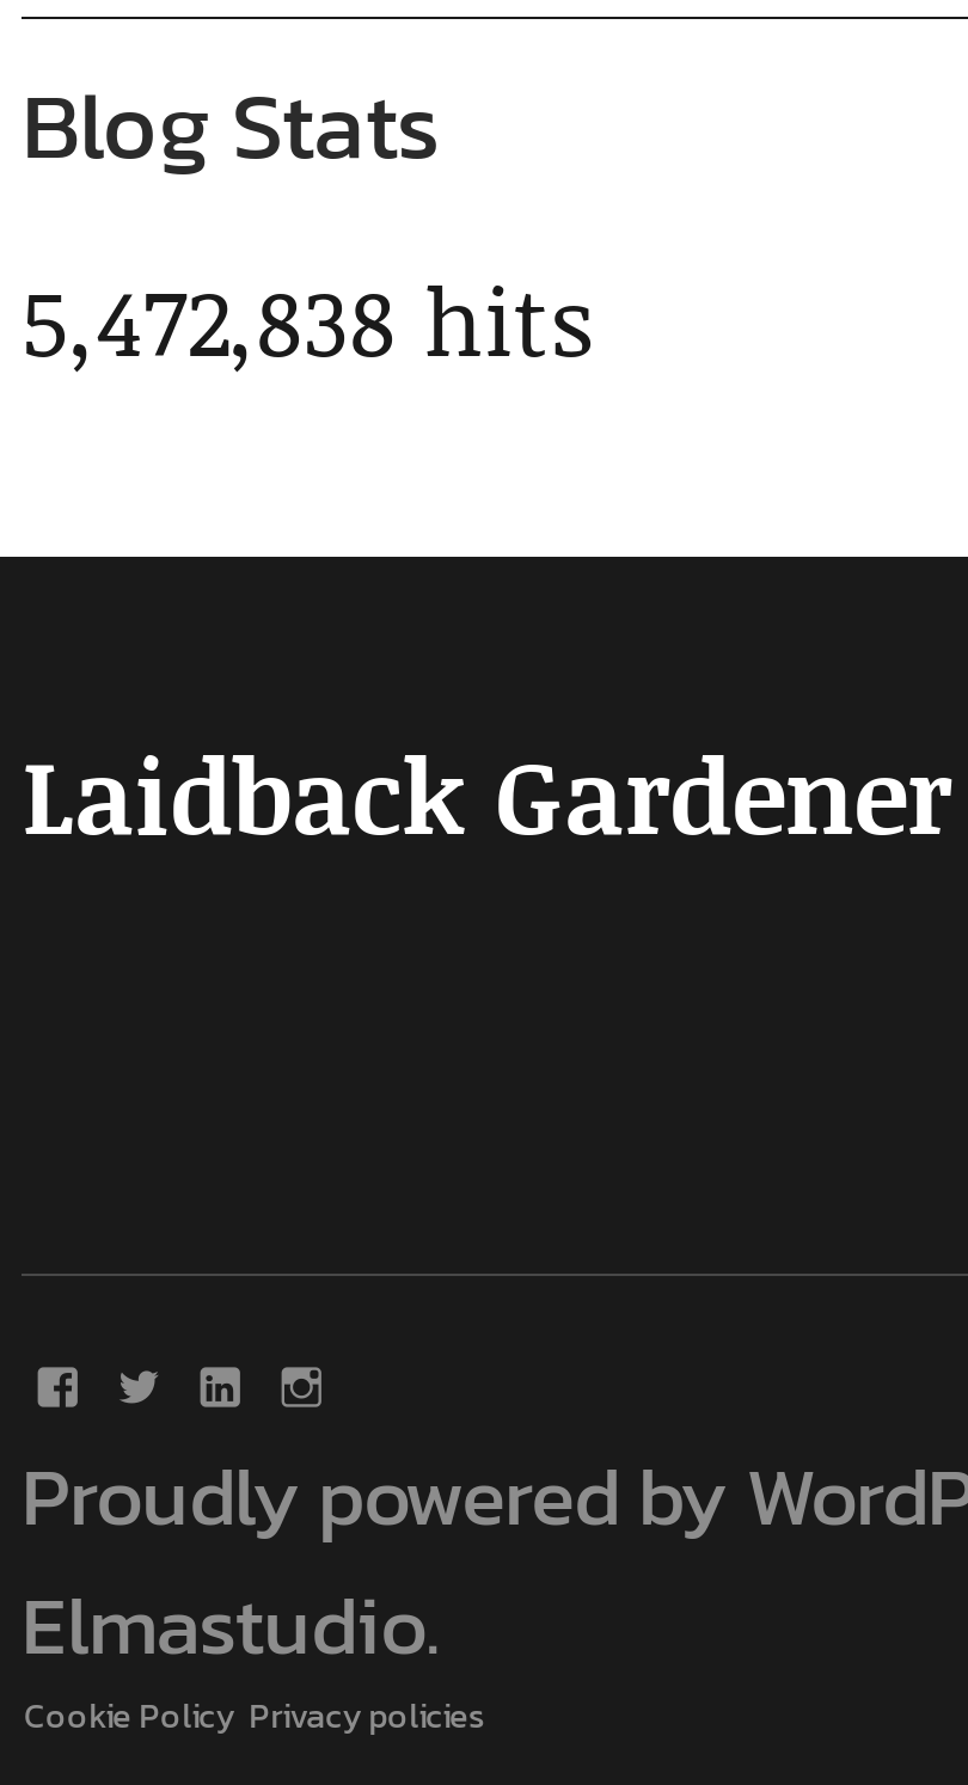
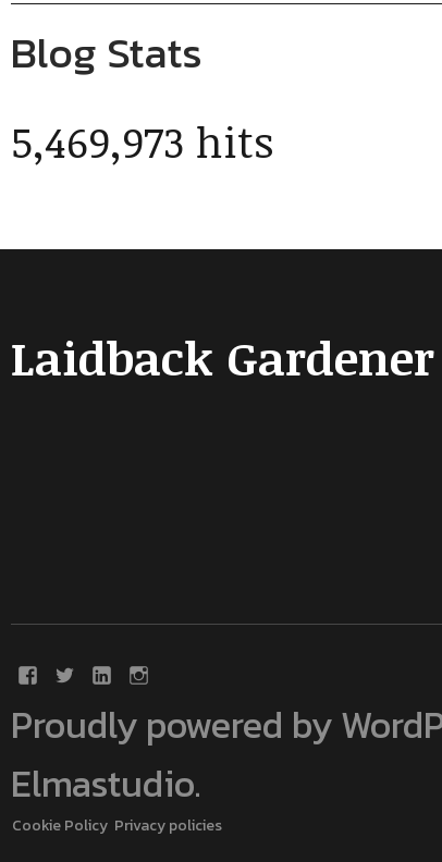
- 5,472,838 hits
+ 5,469,973 hits
